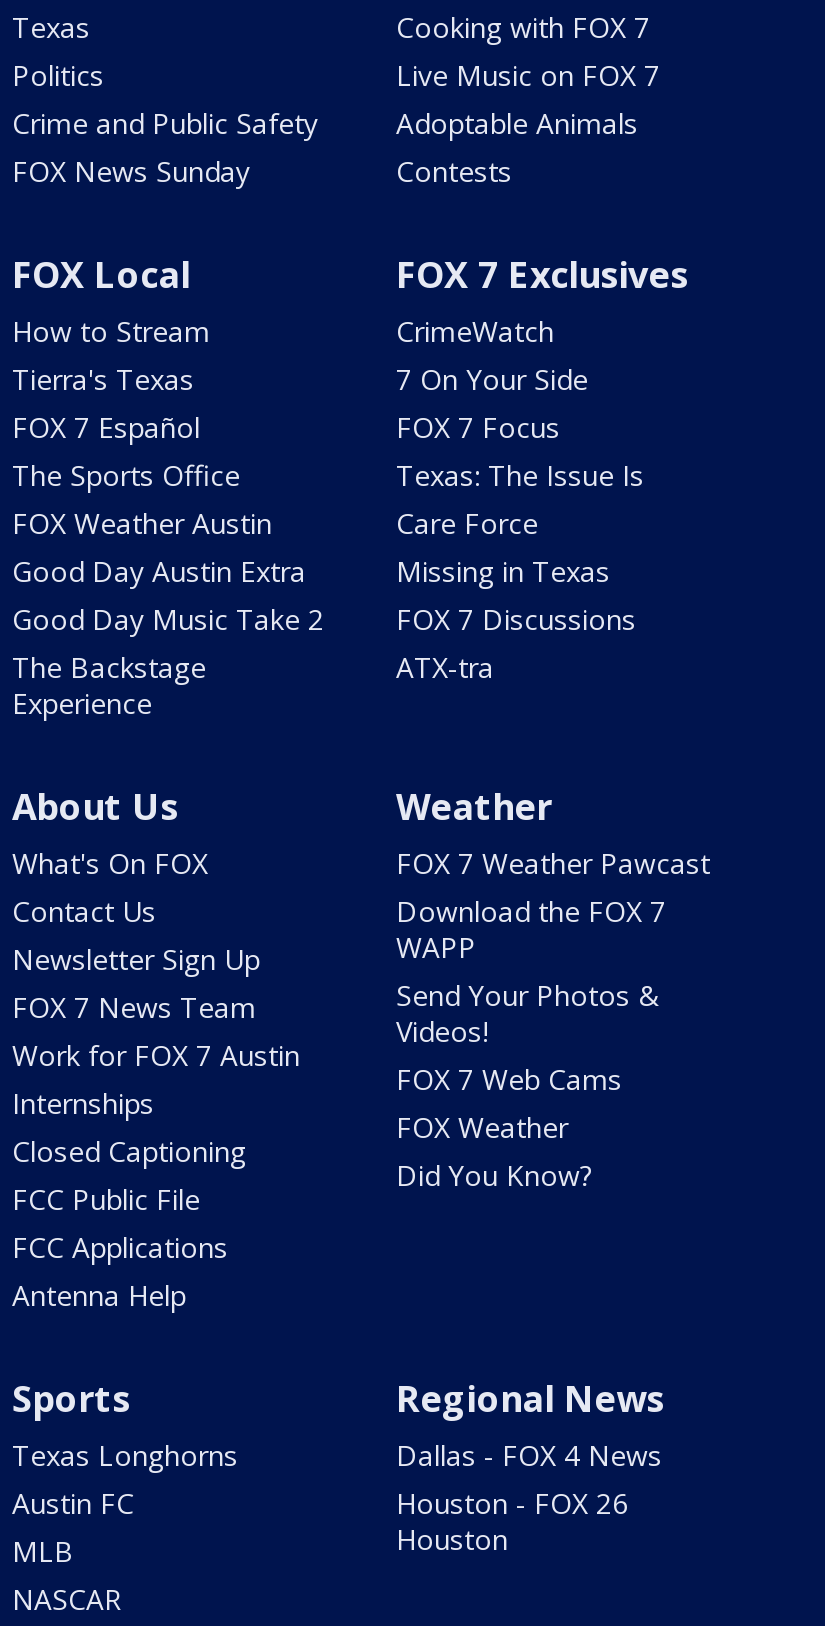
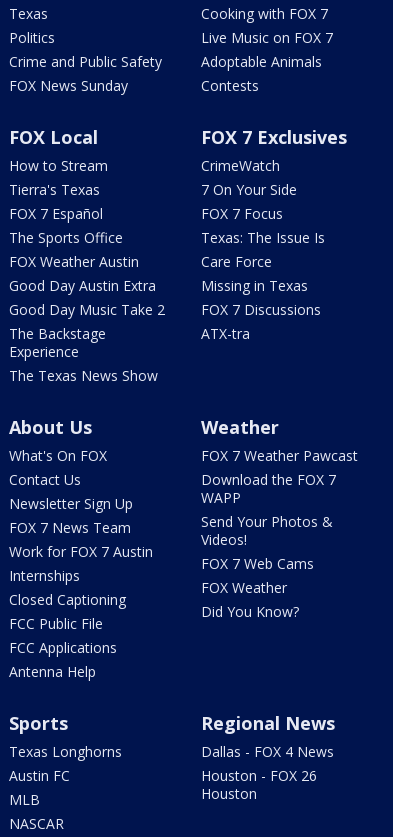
+ The Texas News Show
